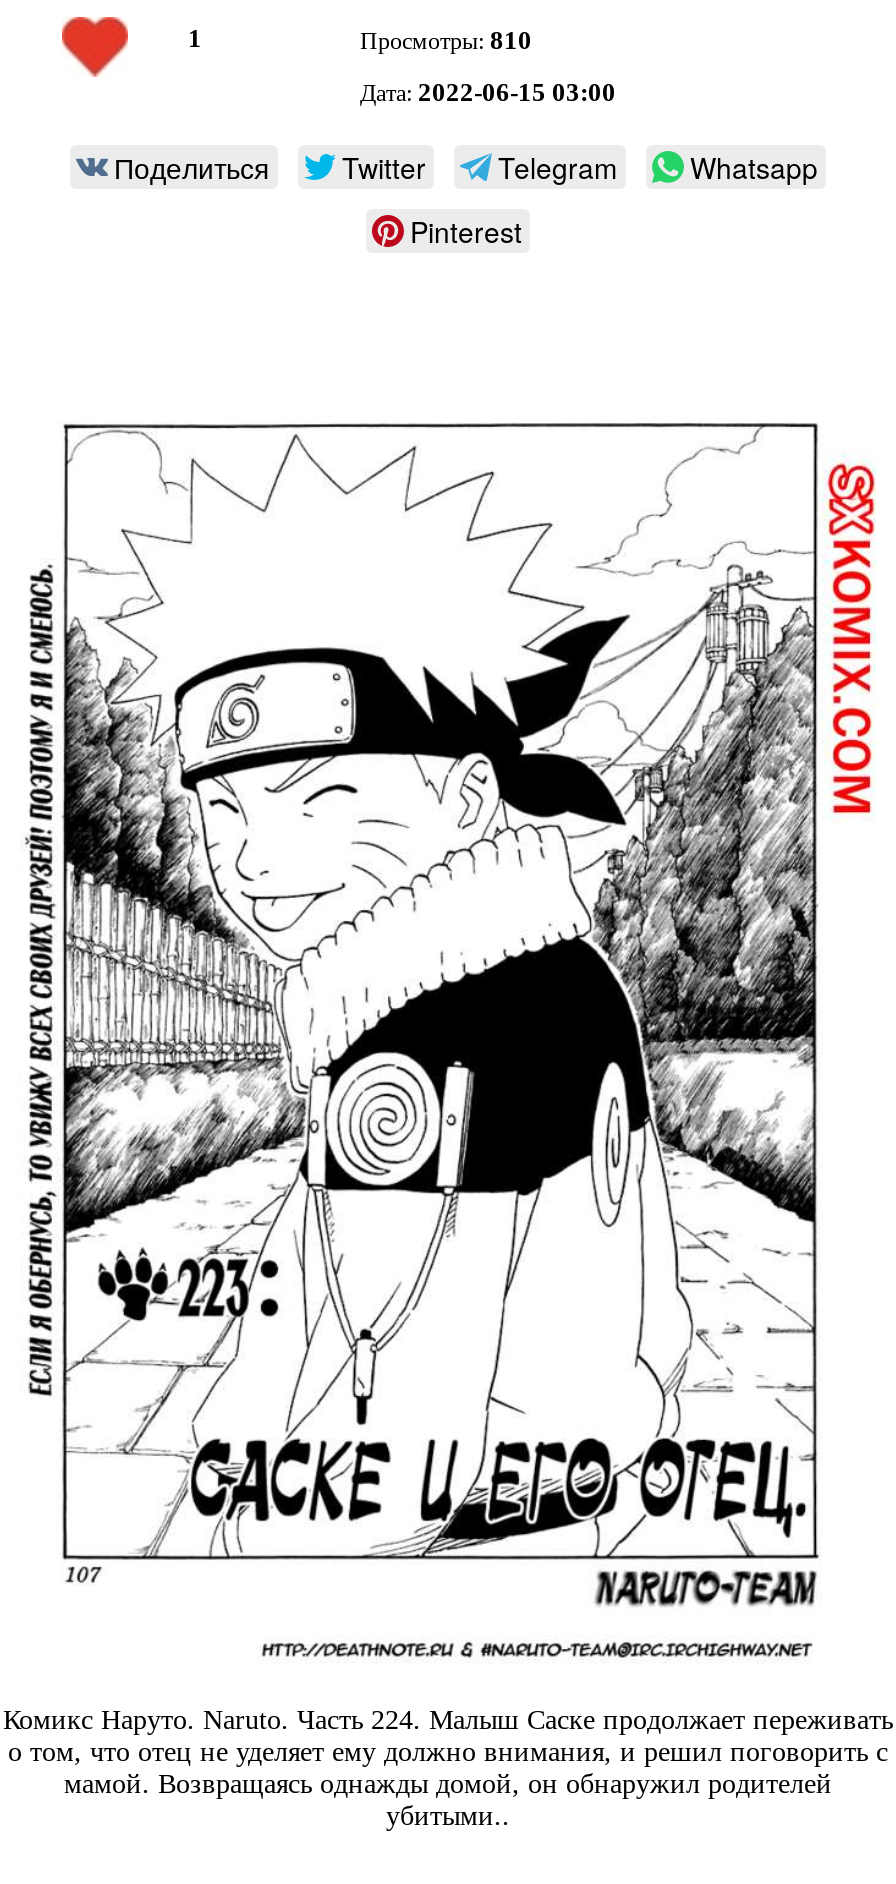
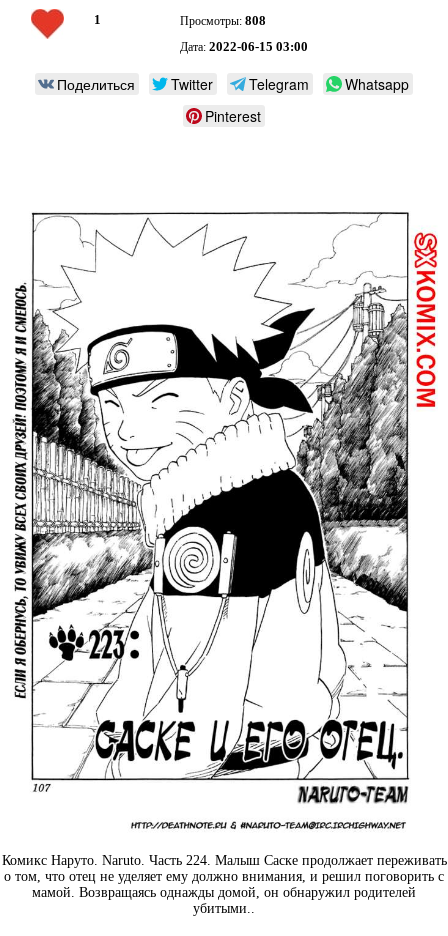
- Просмотры: 810
+ Просмотры: 808
